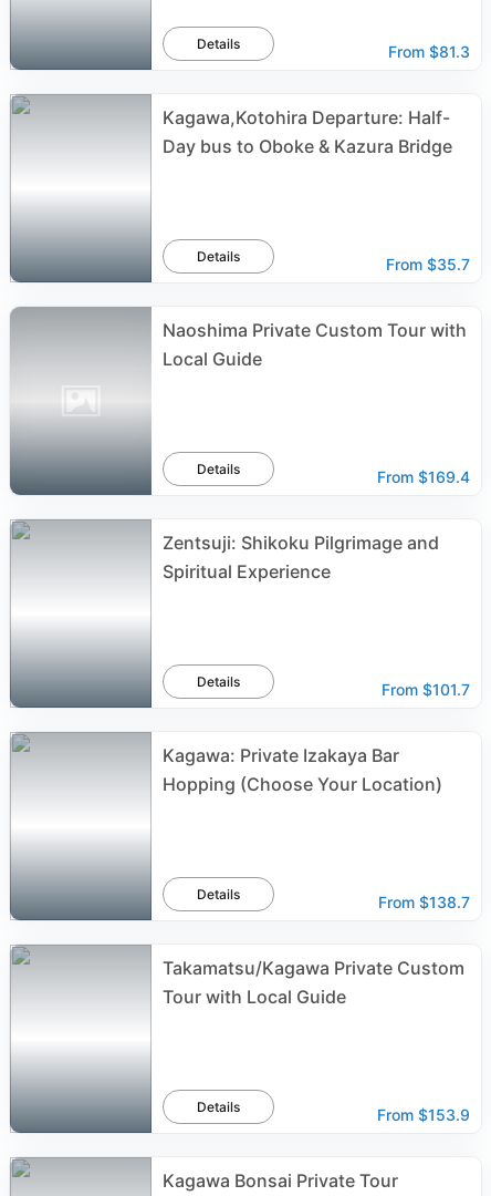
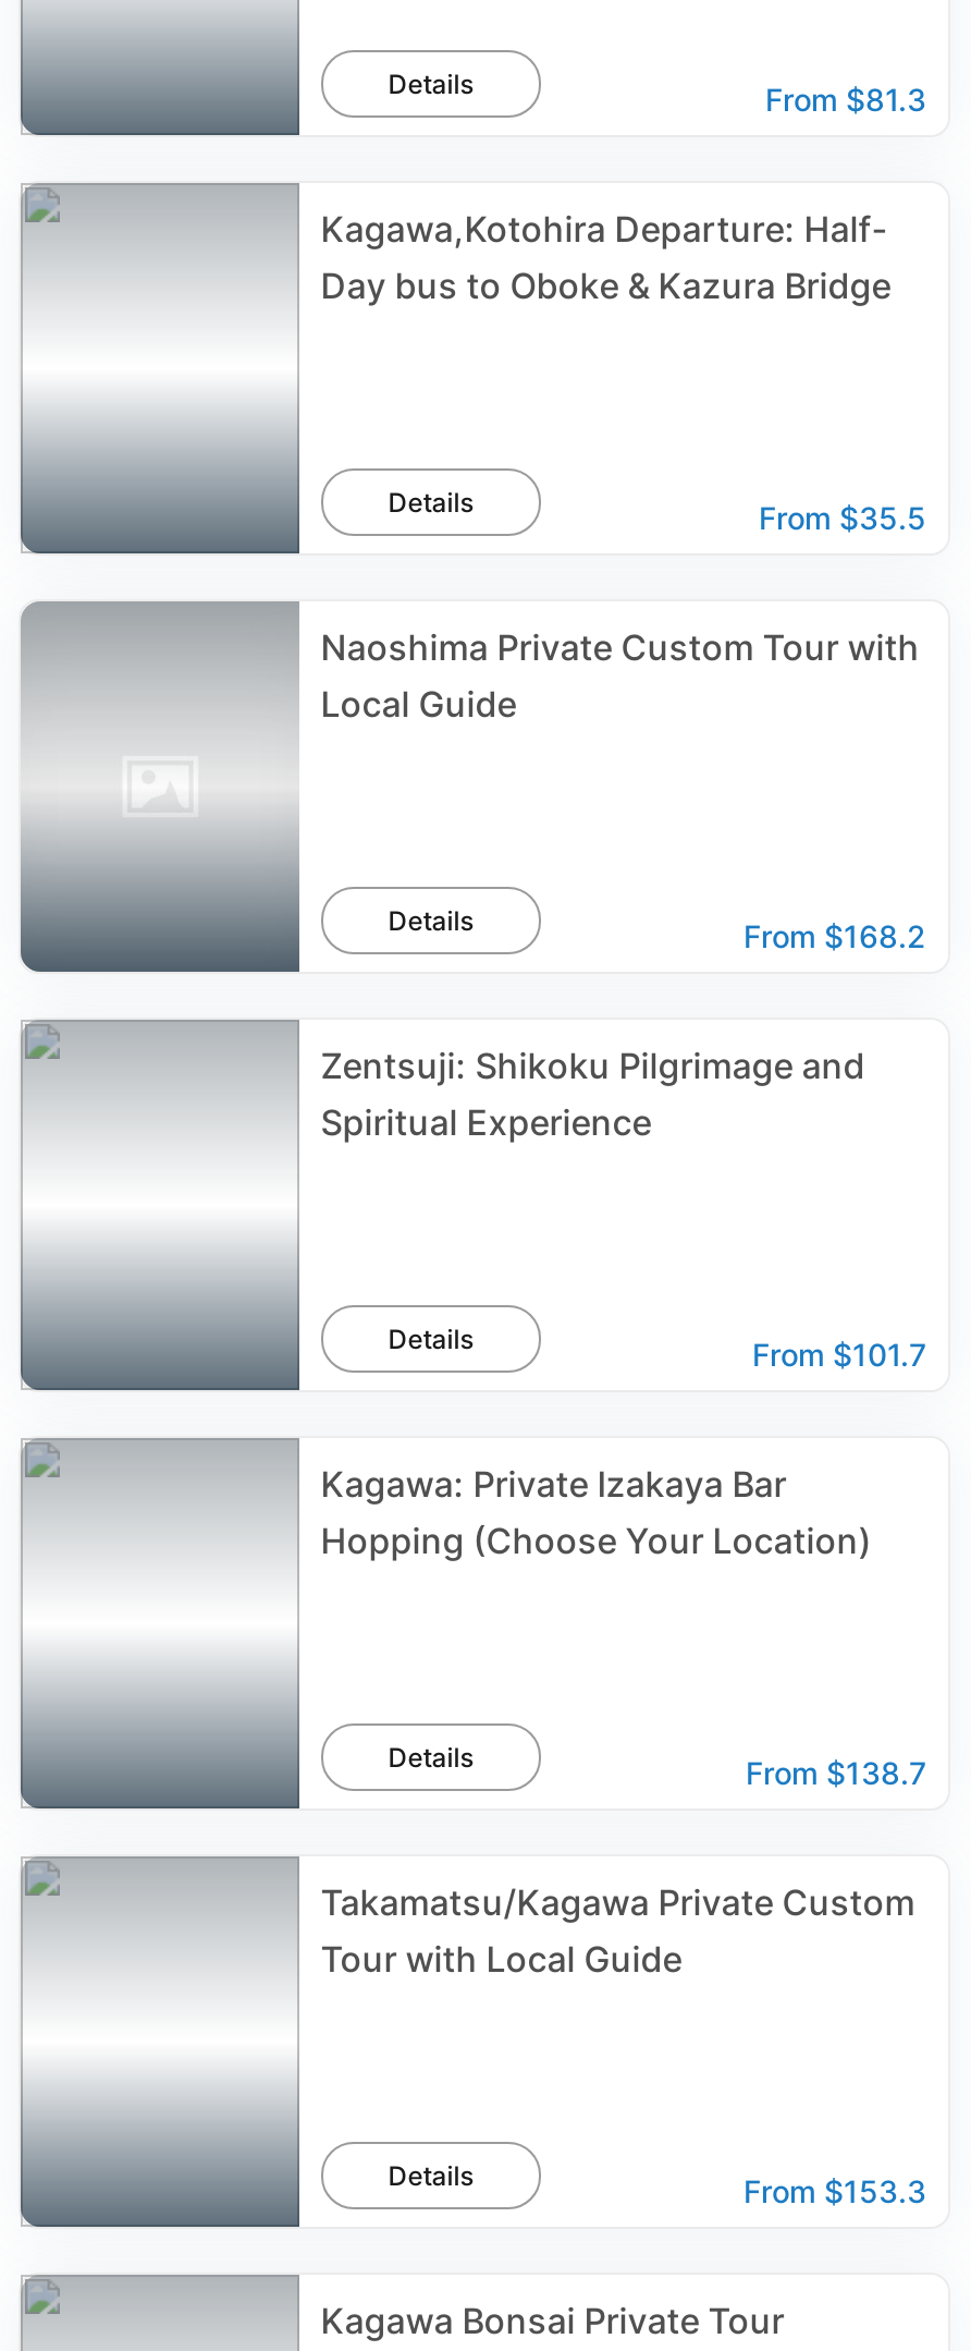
- From $35.7
+ From $35.5

- From $169.4
+ From $168.2

- From $153.9
+ From $153.3
